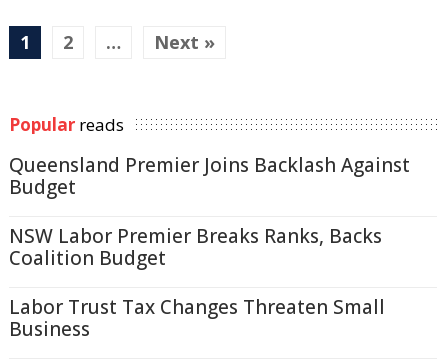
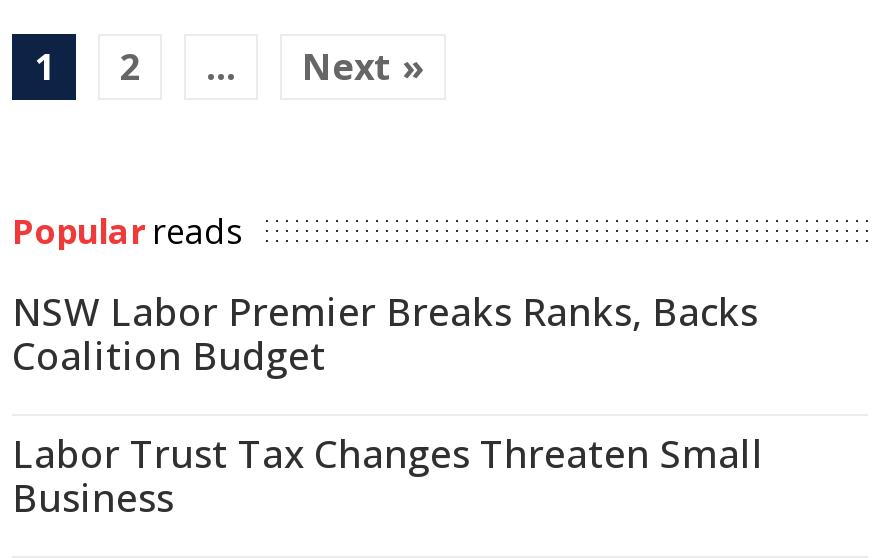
- Queensland Premier Joins Backlash Against
- Budget
